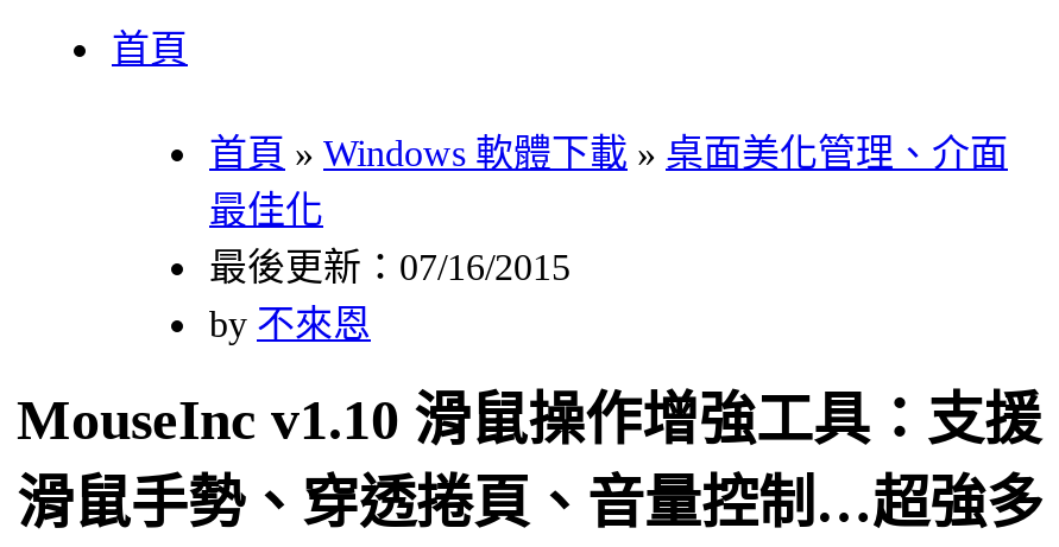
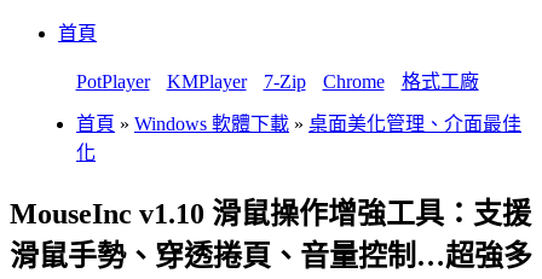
- 首頁 » Windows 軟體下載 » 桌面美化管理、介面
- 最佳化
- 最後更新：07/16/2015
- by不來恩
+ PotPlayer
+ KMPlayer
+ 7-Zip
+ Chrome
+ 格式工廠
+ 首頁 » Windows 軟體下載 » 桌面美化管理、介面最佳
+ 化
